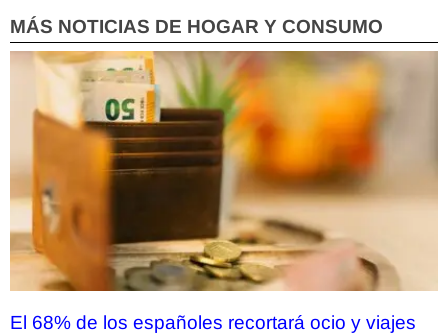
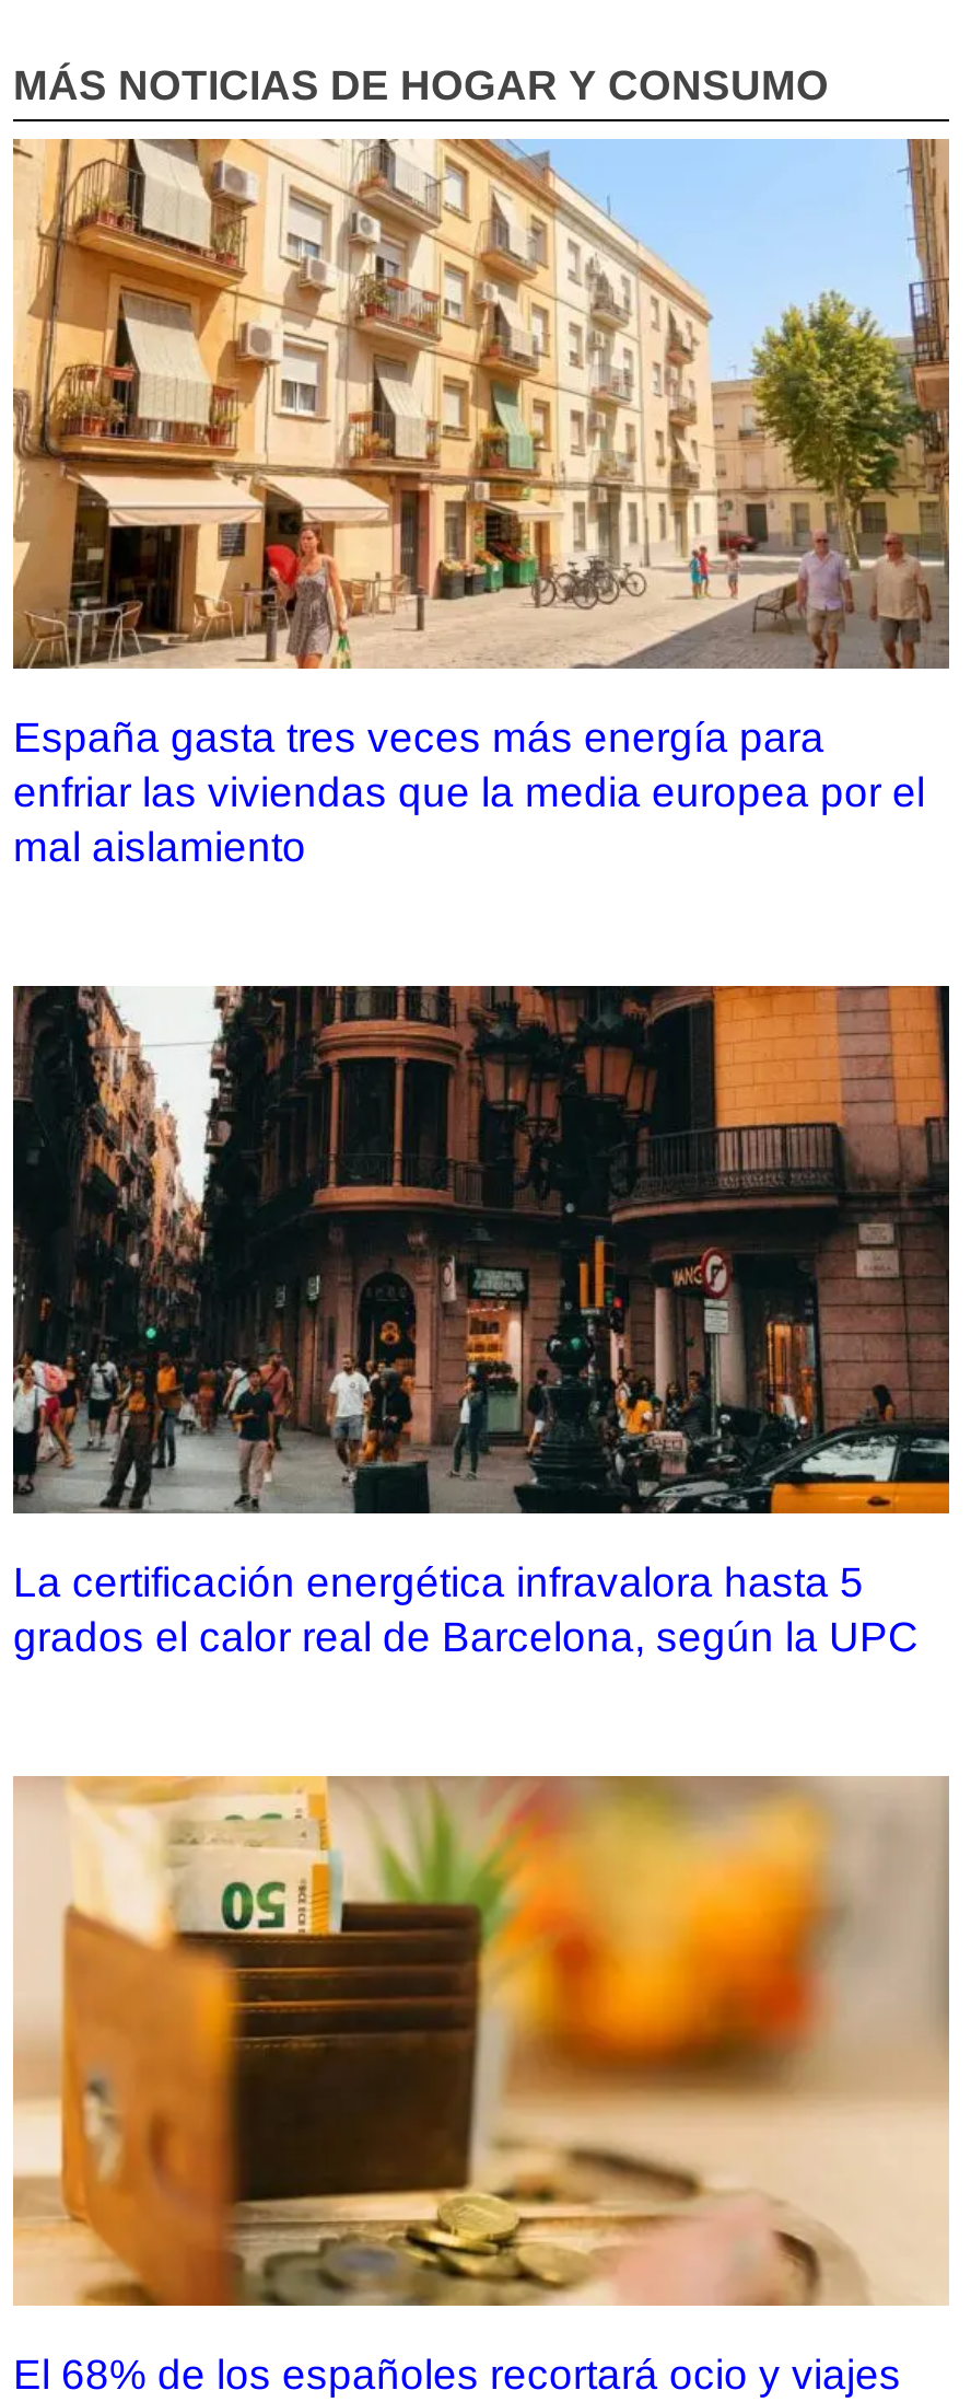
+ [image]
+ España gasta tres veces más energía para
+ enfriar las viviendas que la media europea por el
+ mal aislamiento

+ [image]
+ La certificación energética infravalora hasta 5
+ grados el calor real de Barcelona, según la UPC
